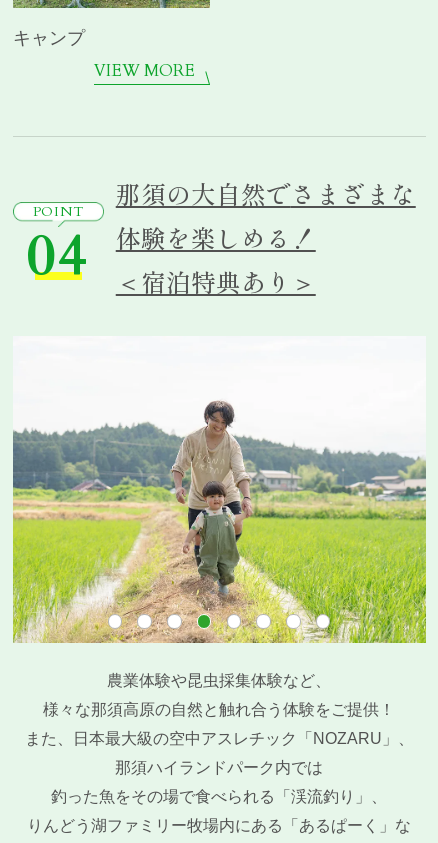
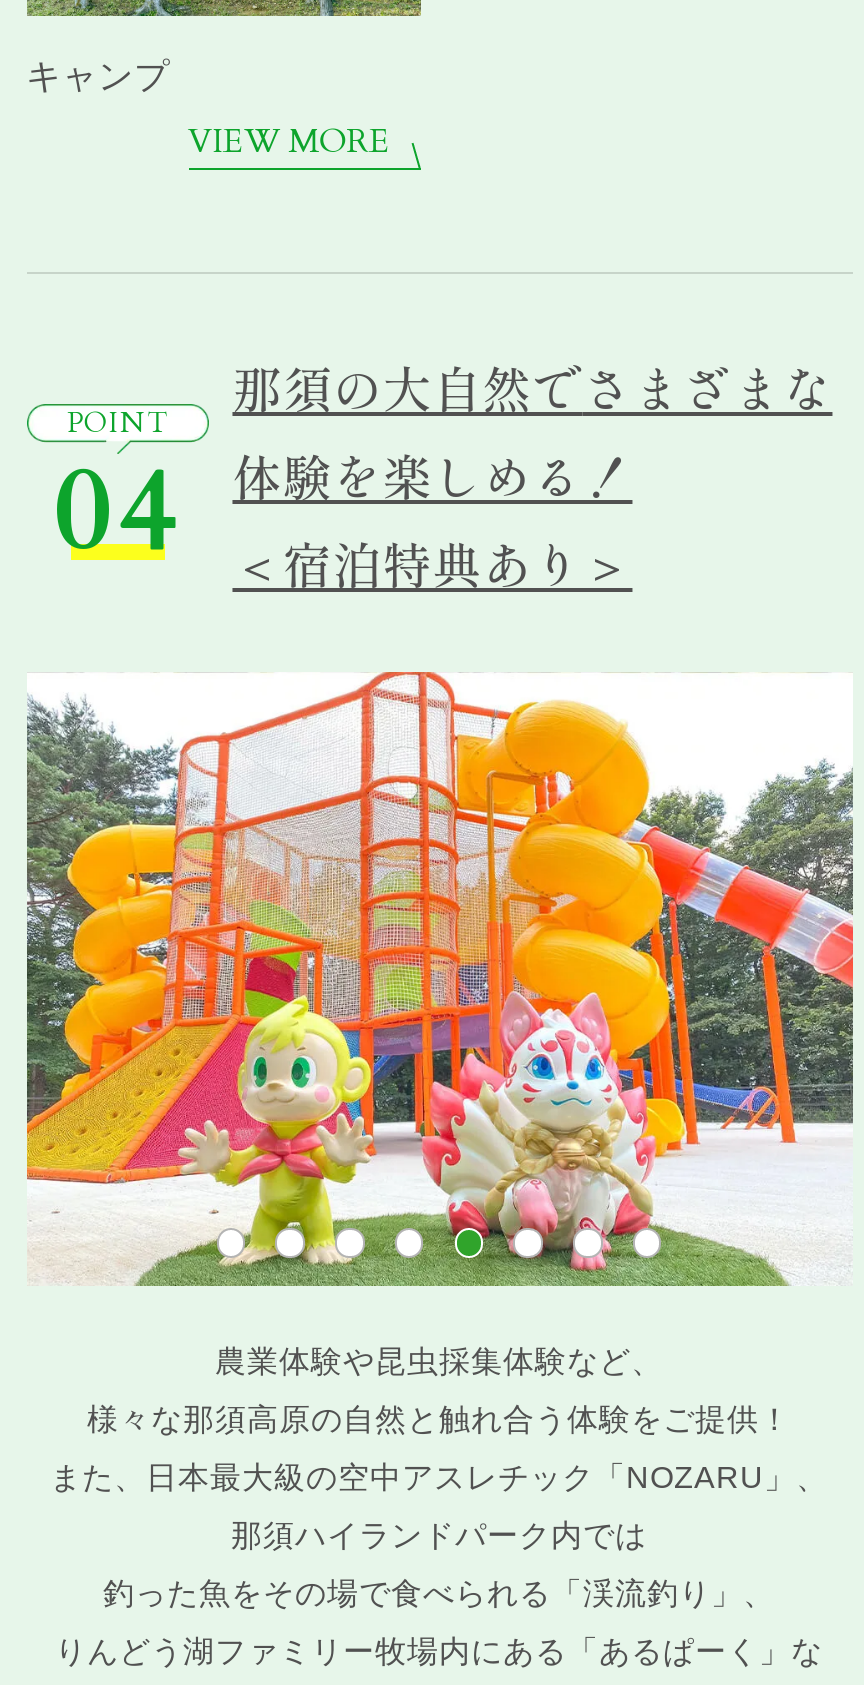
- [image]
+ [image]
